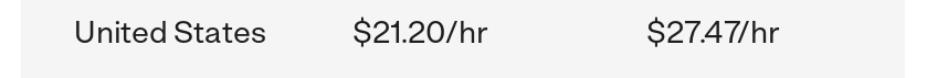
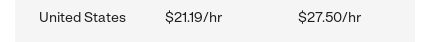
- $21.20/hr
- $27.47/hr
+ $21.19/hr
+ $27.50/hr
